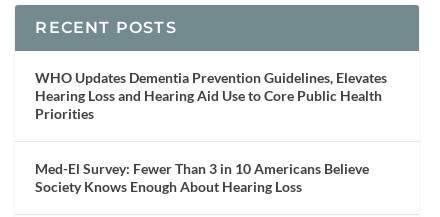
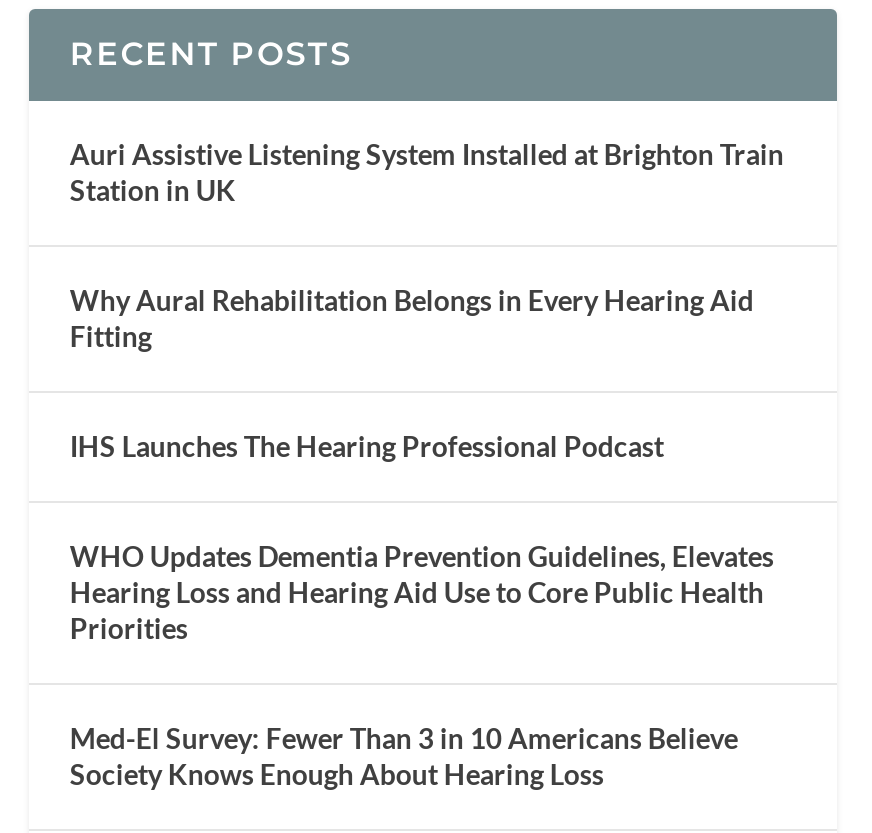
+ Auri Assistive Listening System Installed at Brighton Train
+ Station in UK
+ Why Aural Rehabilitation Belongs in Every Hearing Aid
+ Fitting
+ IHS Launches The Hearing Professional Podcast
